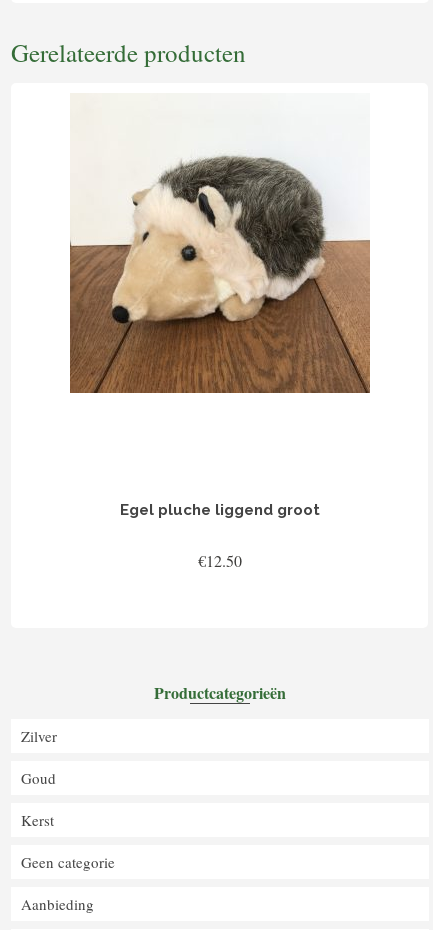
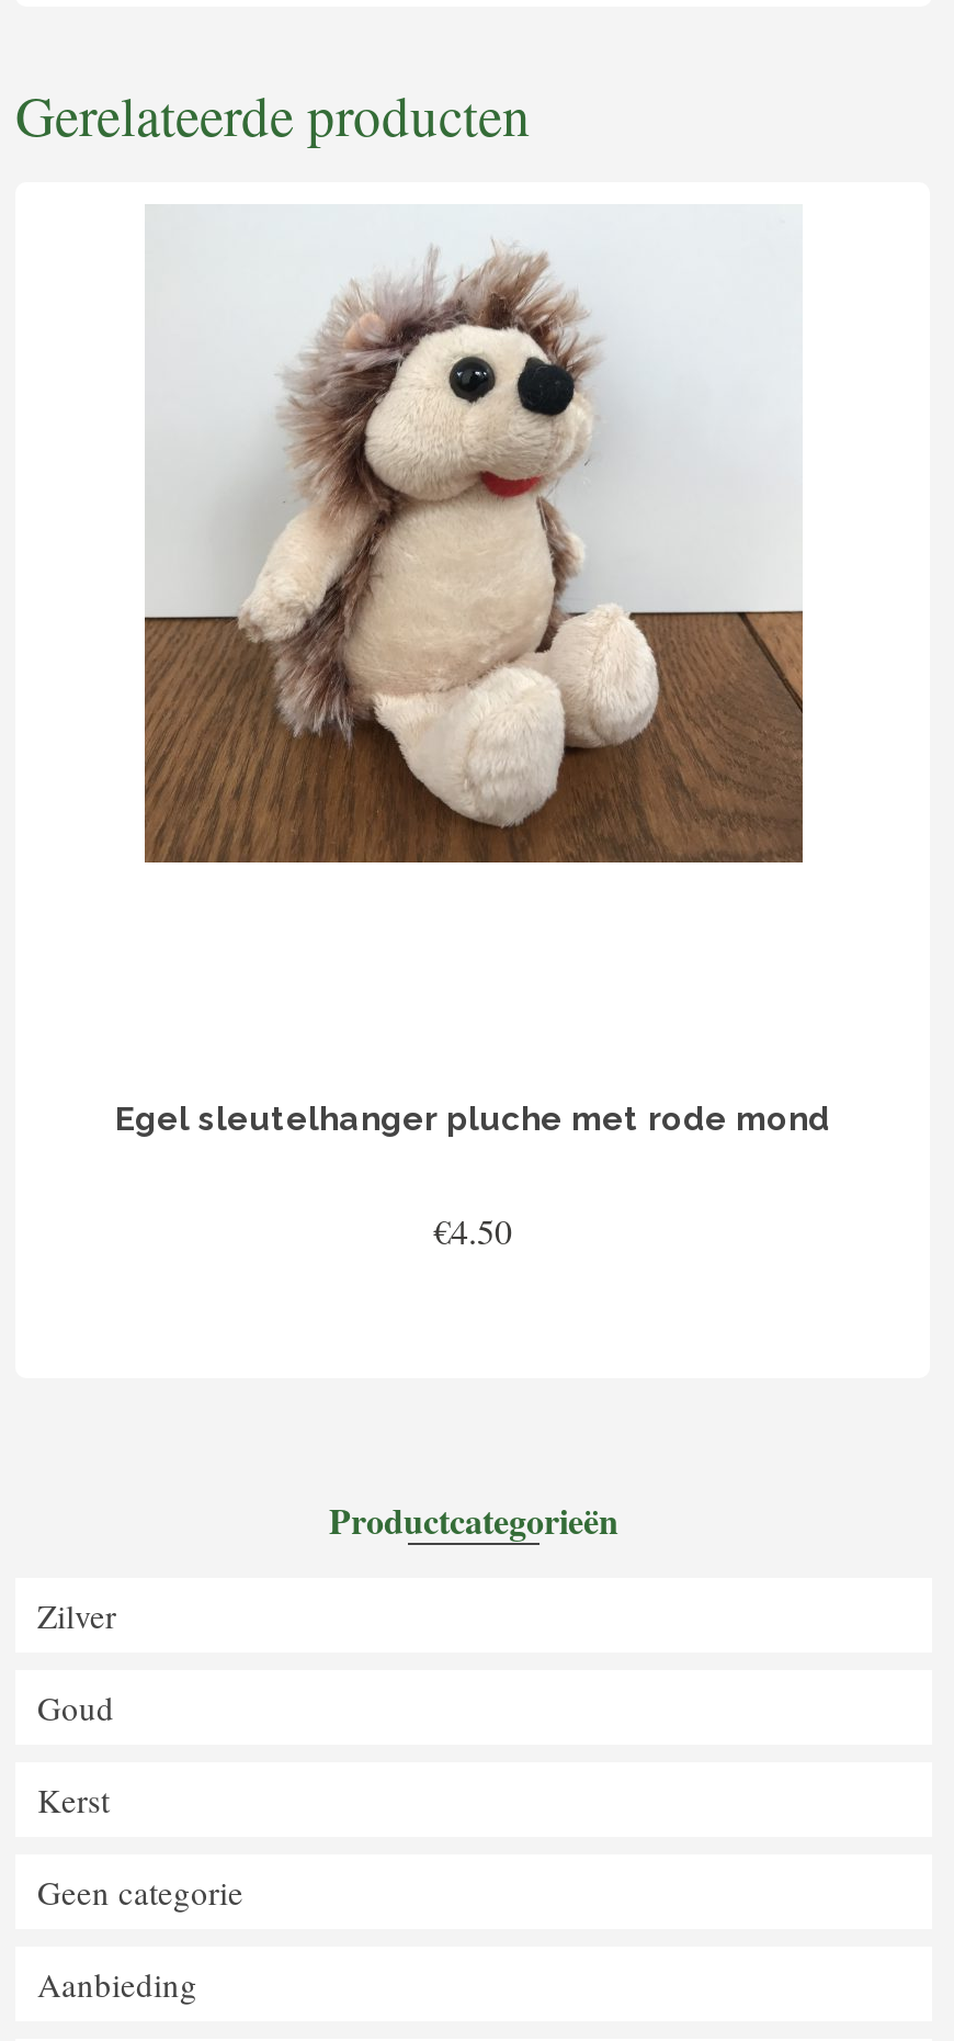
- [image]
+ [image]

- Egel pluche liggend groot
+ Egel sleutelhanger pluche met rode mond

- €12.50
+ €4.50
